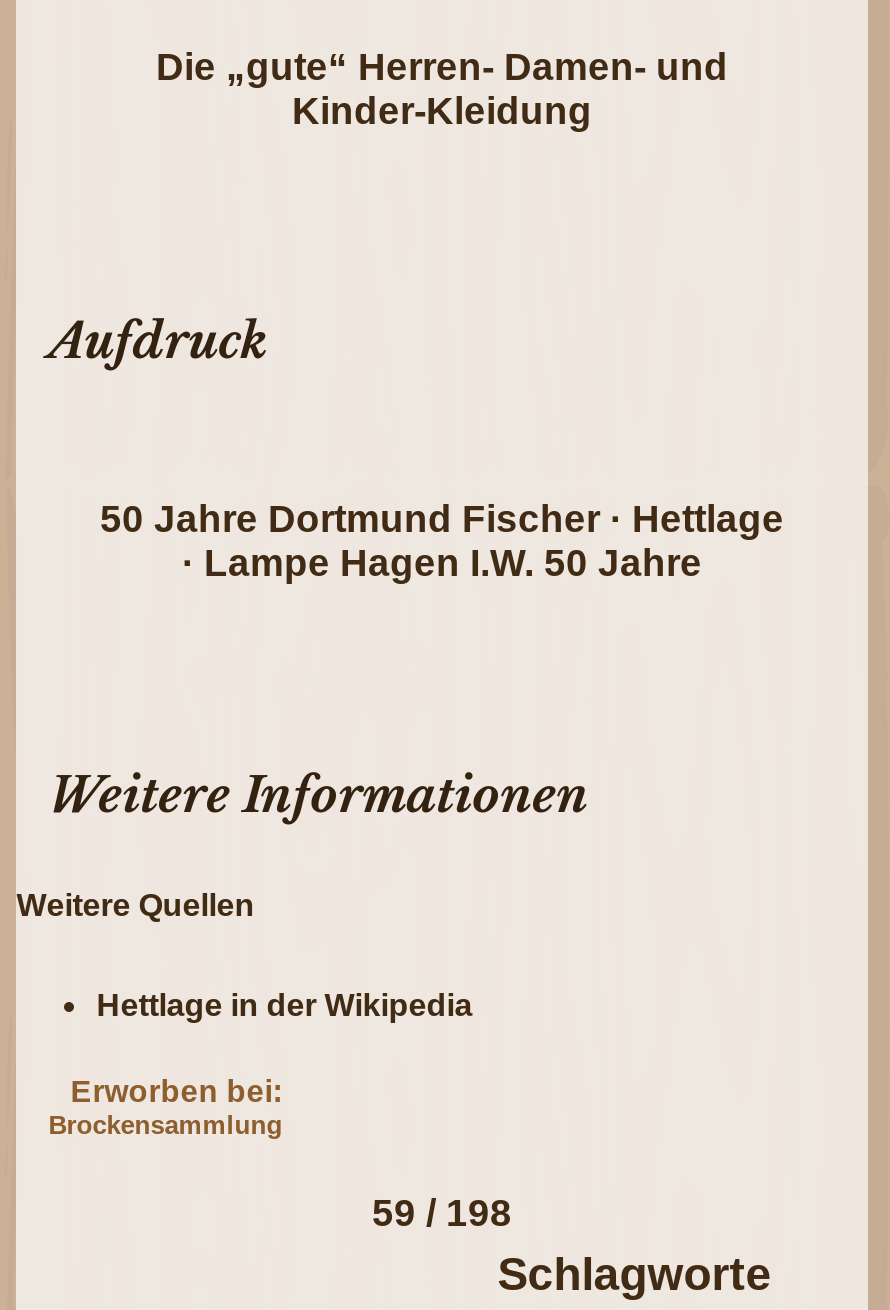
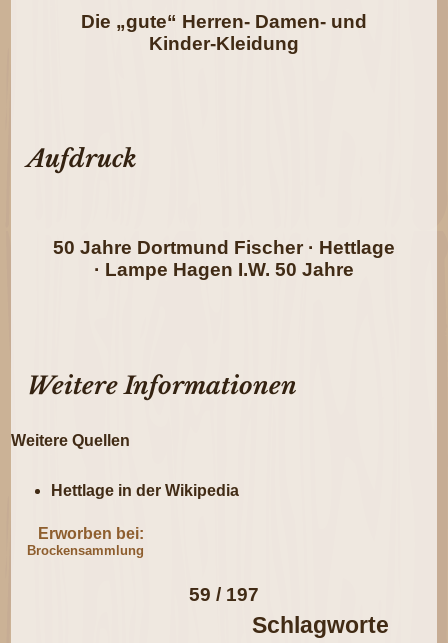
- 59 / 198
+ 59 / 197
